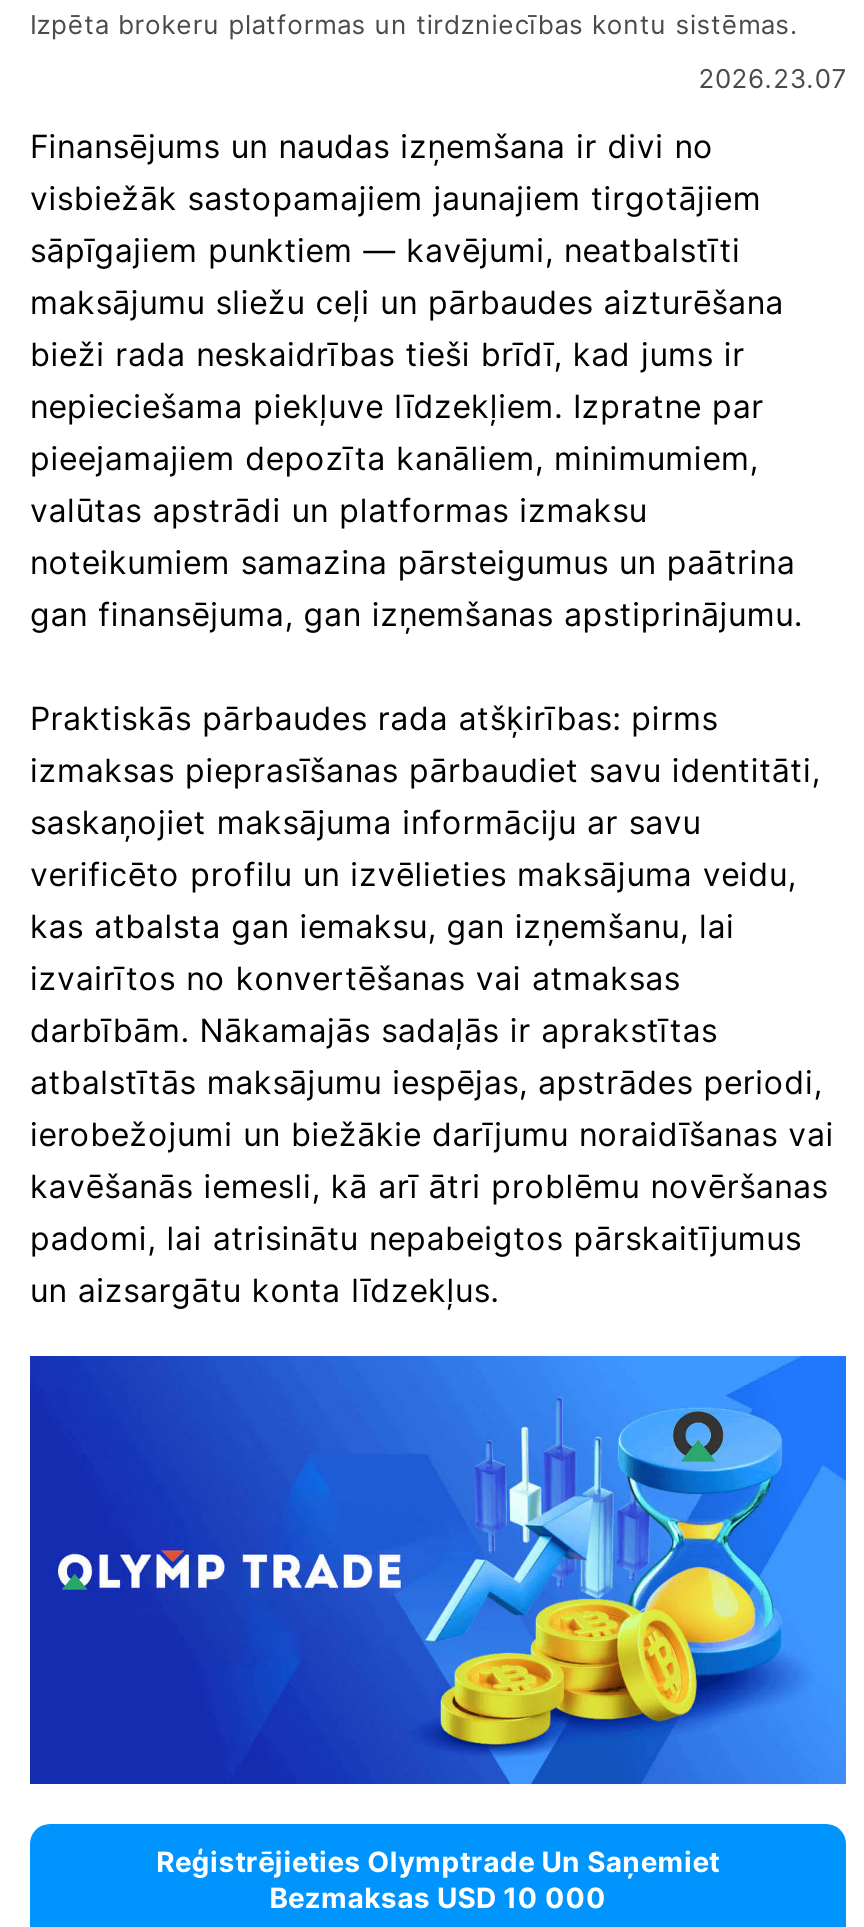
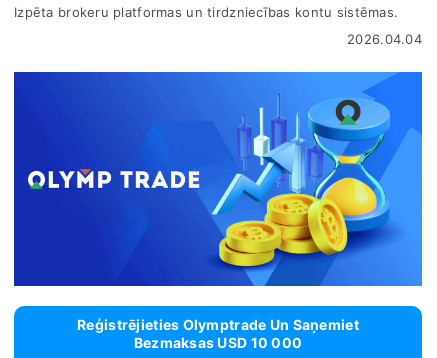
- 2026.23.07
- Finansējums un naudas izņemšana ir divi no
- visbiežāk sastopamajiem jaunajiem tirgotājiem
- sāpīgajiem punktiem — kavējumi, neatbalstīti
- maksājumu sliežu ceļi un pārbaudes aizturēšana
- bieži rada neskaidrības tieši brīdī, kad jums ir
- nepieciešama piekļuve līdzekļiem. Izpratne par
- pieejamajiem depozīta kanāliem, minimumiem,
- valūtas apstrādi un platformas izmaksu
- noteikumiem samazina pārsteigumus un paātrina
- gan finansējuma, gan izņemšanas apstiprinājumu.
- Praktiskās pārbaudes rada atšķirības: pirms
- izmaksas pieprasīšanas pārbaudiet savu identitāti,
- saskaņojiet maksājuma informāciju ar savu
- verificēto profilu un izvēlieties maksājuma veidu,
- kas atbalsta gan iemaksu, gan izņemšanu, lai
- izvairītos no konvertēšanas vai atmaksas
- darbībām. Nākamajās sadaļās ir aprakstītas
- atbalstītās maksājumu iespējas, apstrādes periodi,
- ierobežojumi un biežākie darījumu noraidīšanas vai
- kavēšanās iemesli, kā arī ātri problēmu novēršanas
- padomi, lai atrisinātu nepabeigtos pārskaitījumus
- un aizsargātu konta līdzekļus.
+ 2026.04.04
